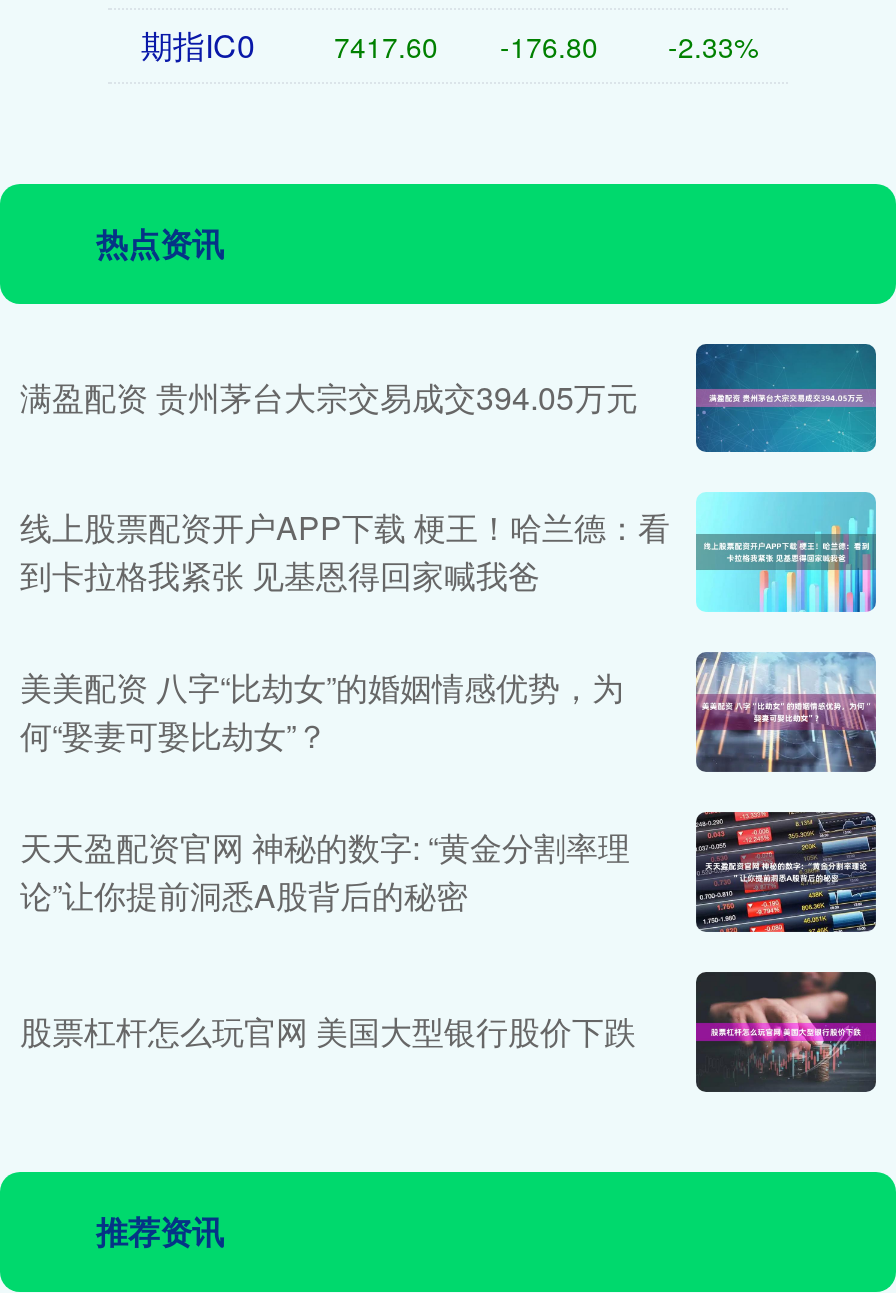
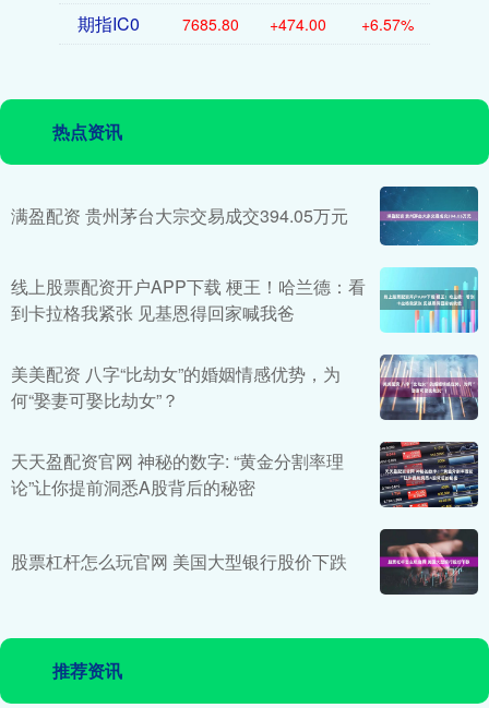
- 7417.60
+ 7685.80

- -176.80
+ +474.00

- -2.33%
+ +6.57%
